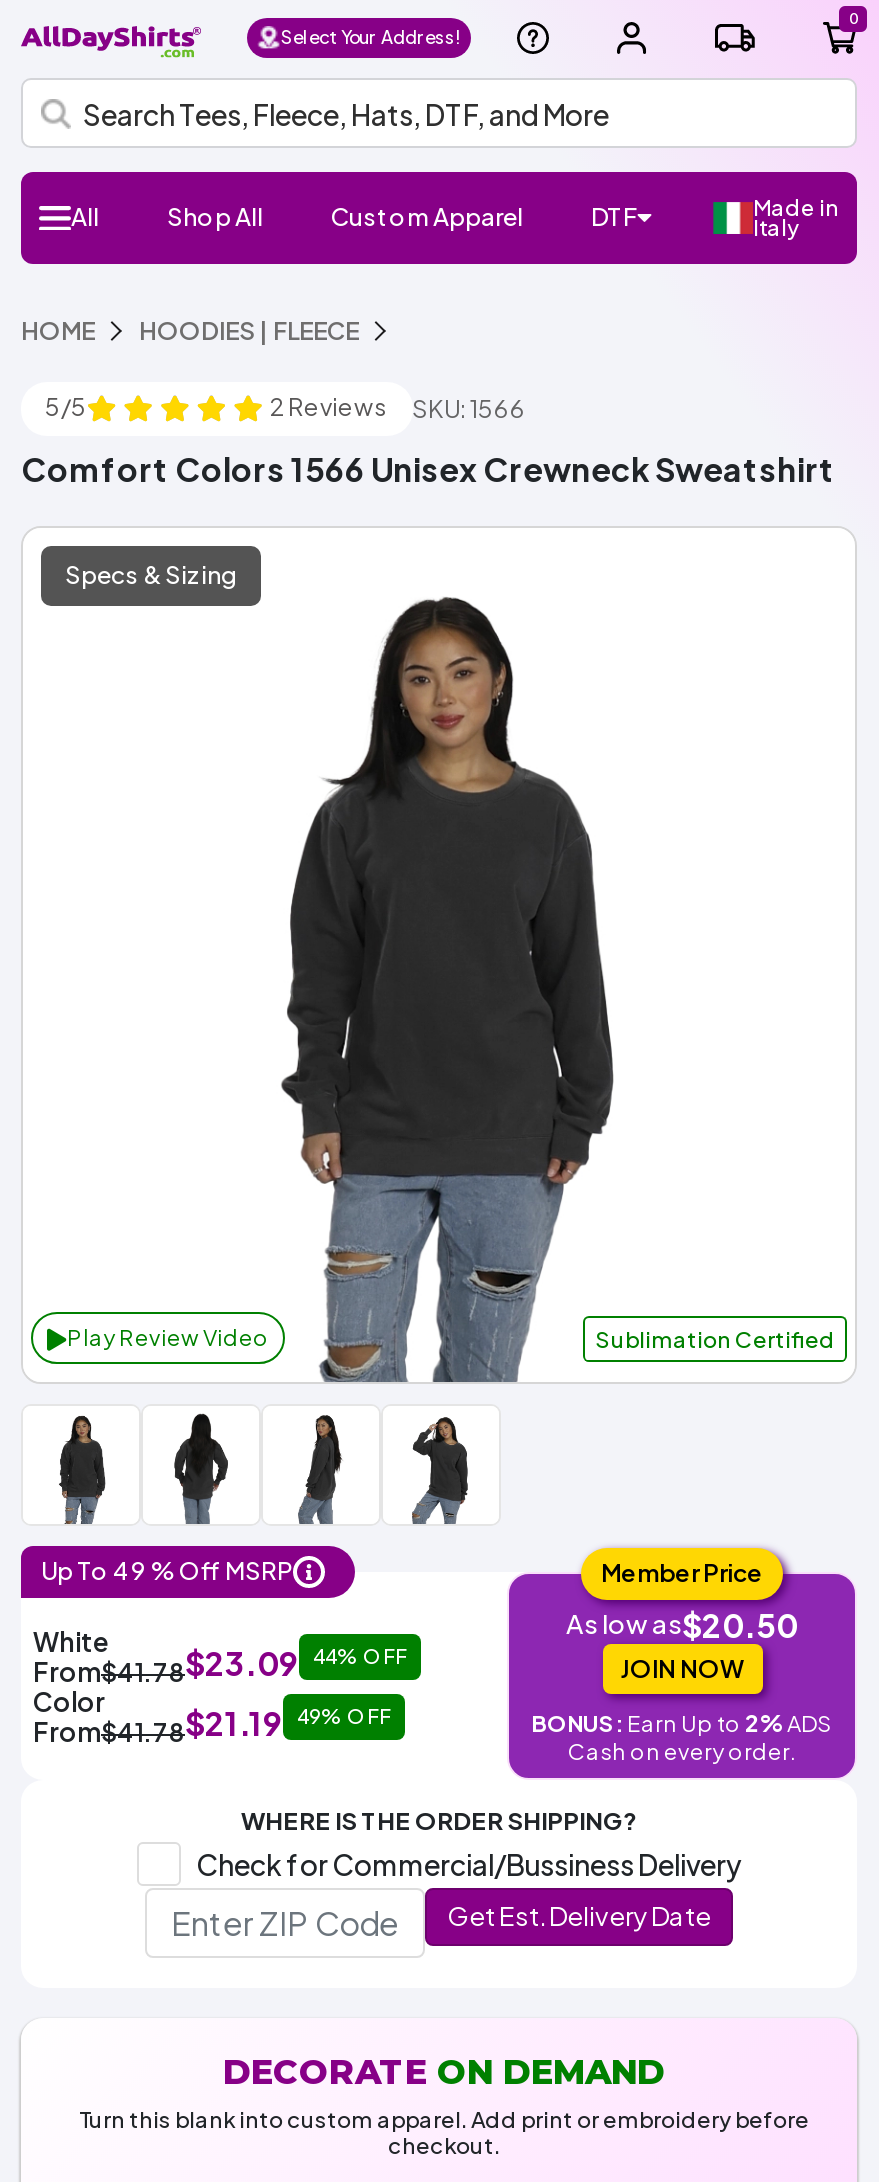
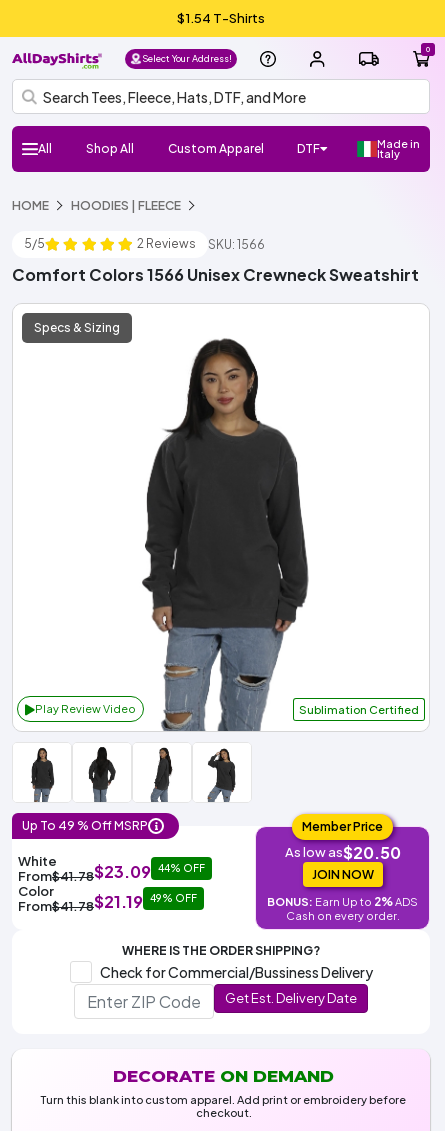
+ $1.54 T-Shirts
